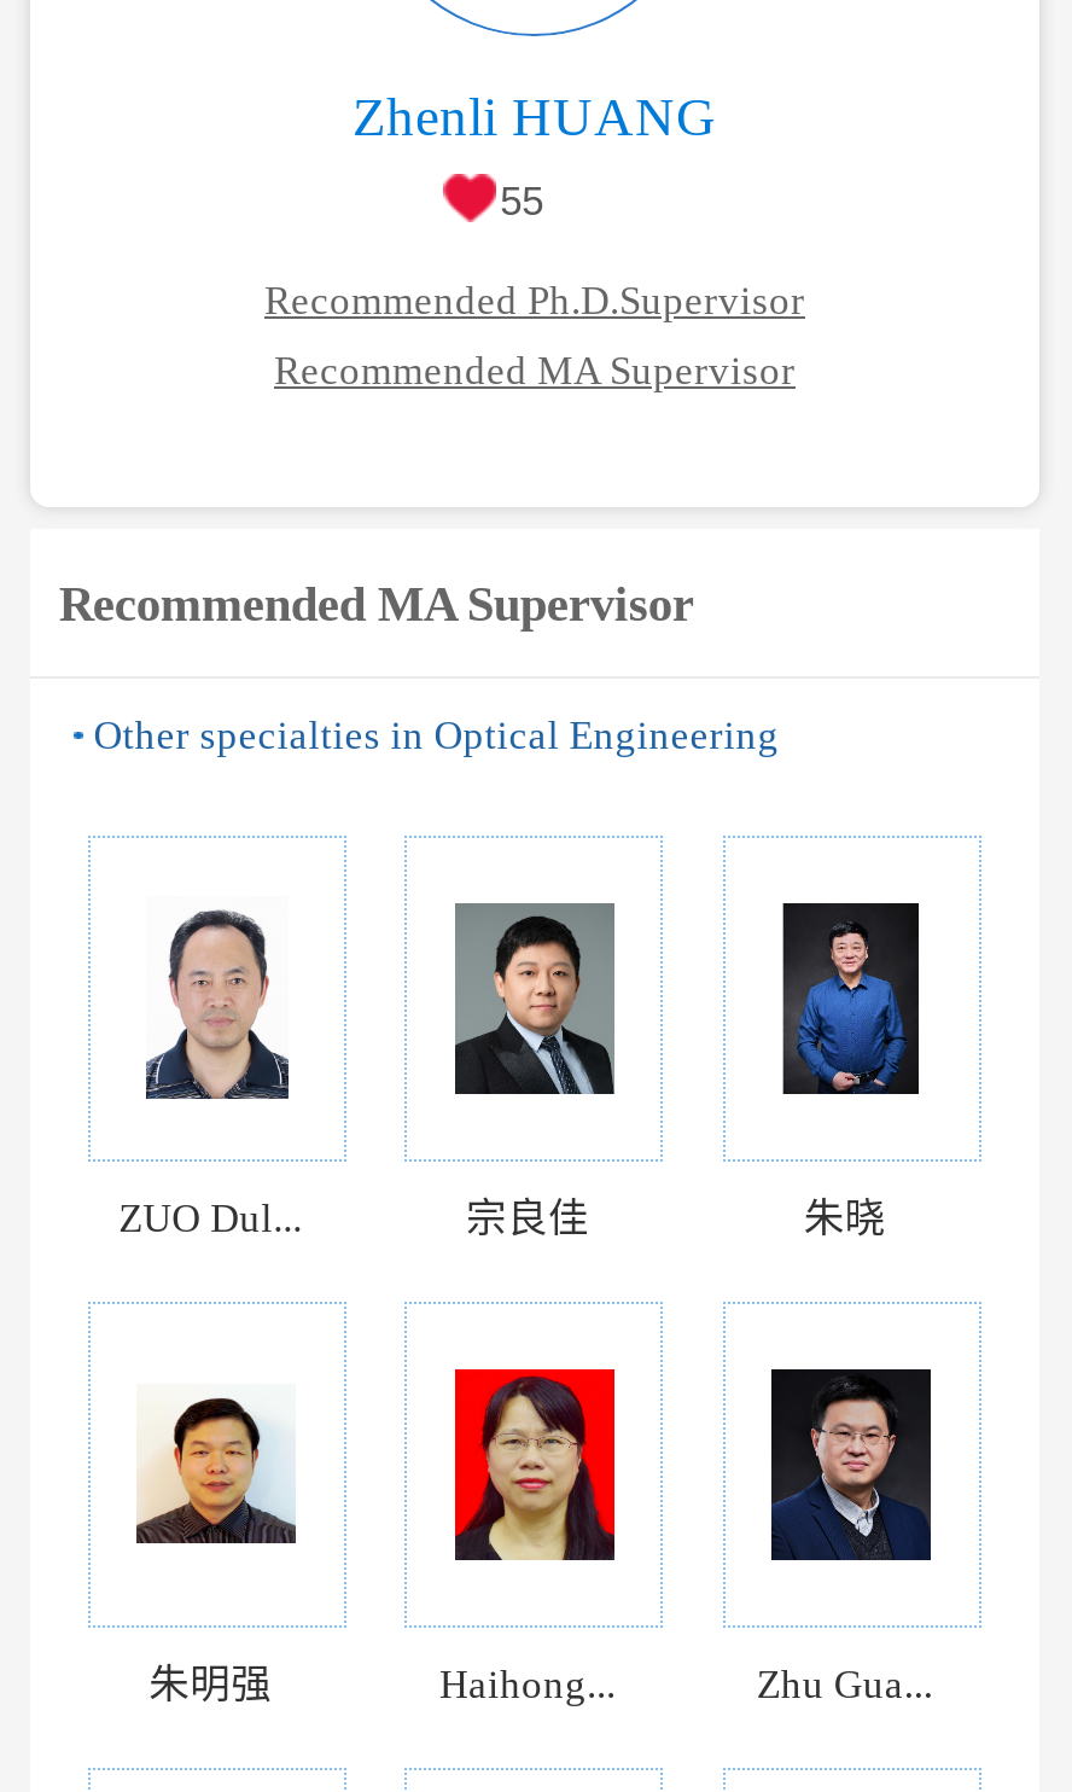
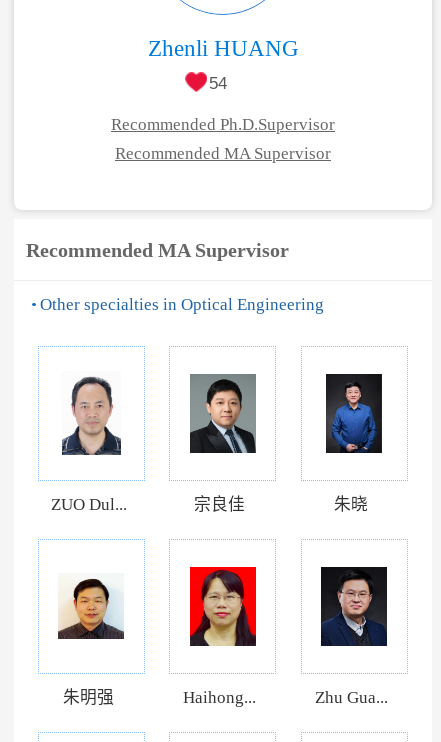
- 55
+ 54
